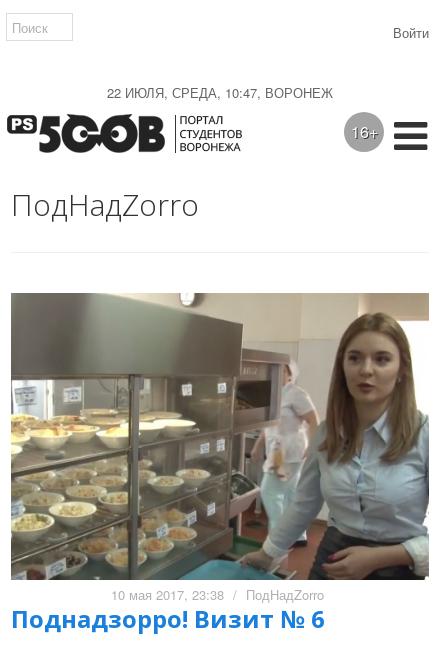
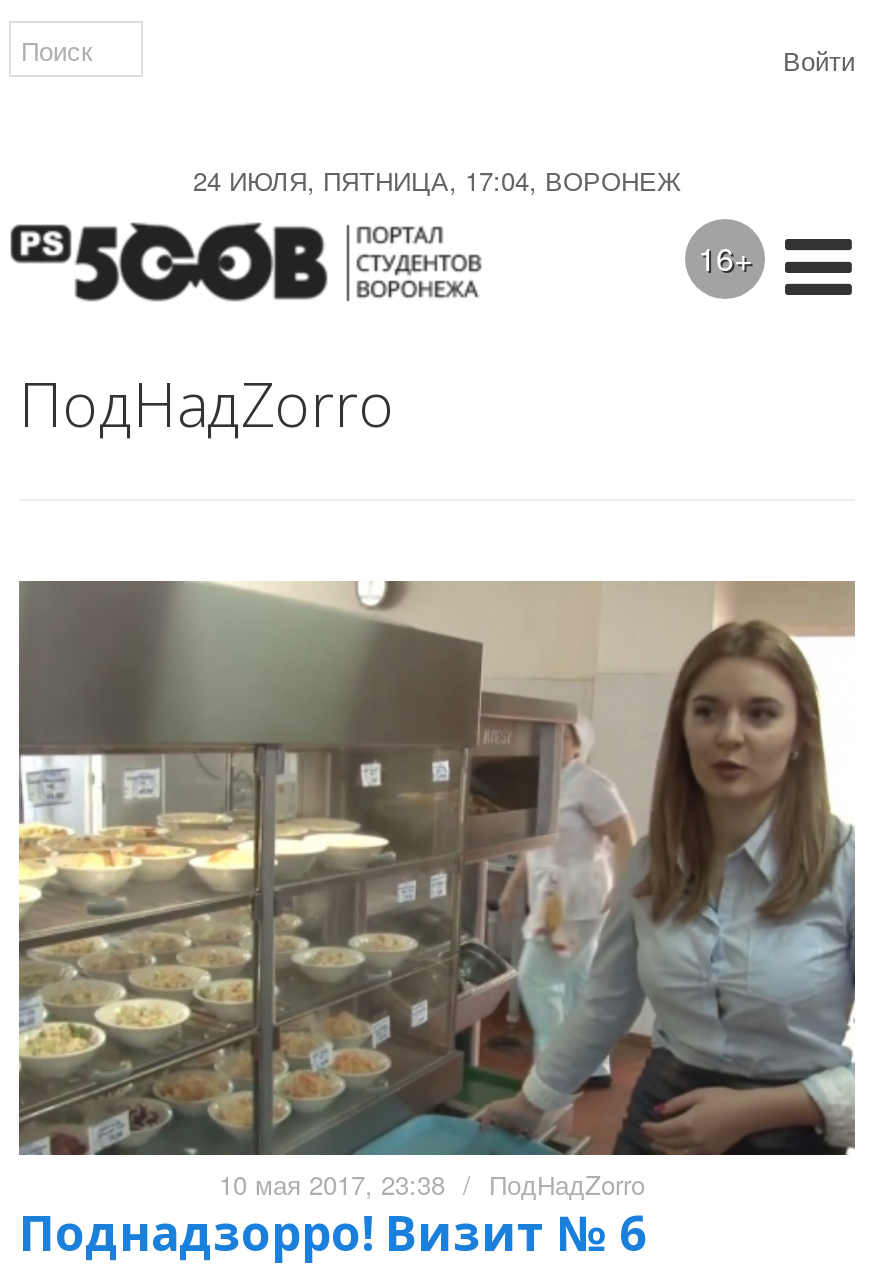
- 22 ИЮЛЯ, СРЕДА, 10:47, ВОРОНЕЖ
+ 24 ИЮЛЯ, ПЯТНИЦА, 17:04, ВОРОНЕЖ
